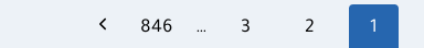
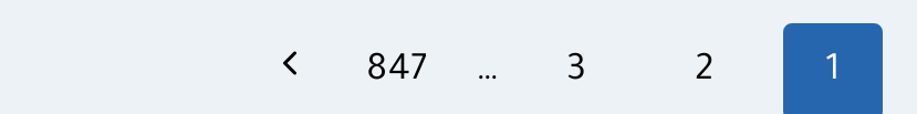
- 846
+ 847
